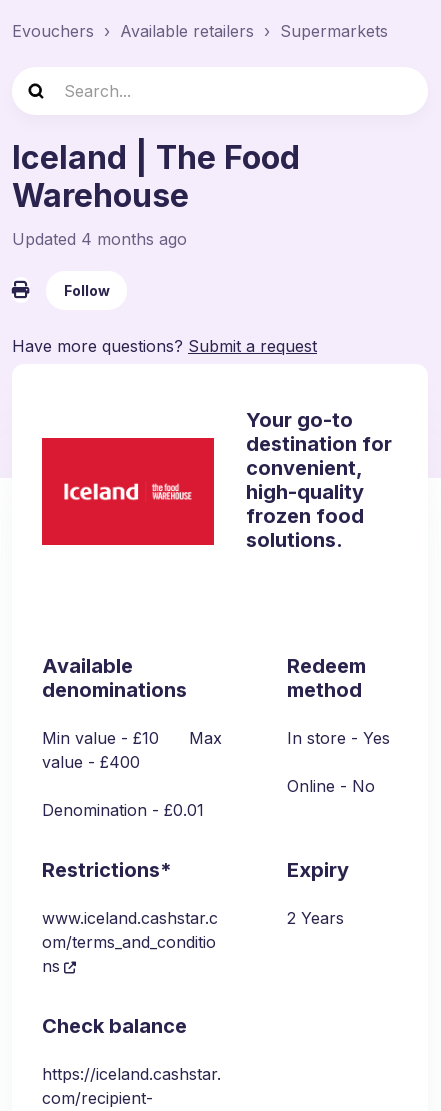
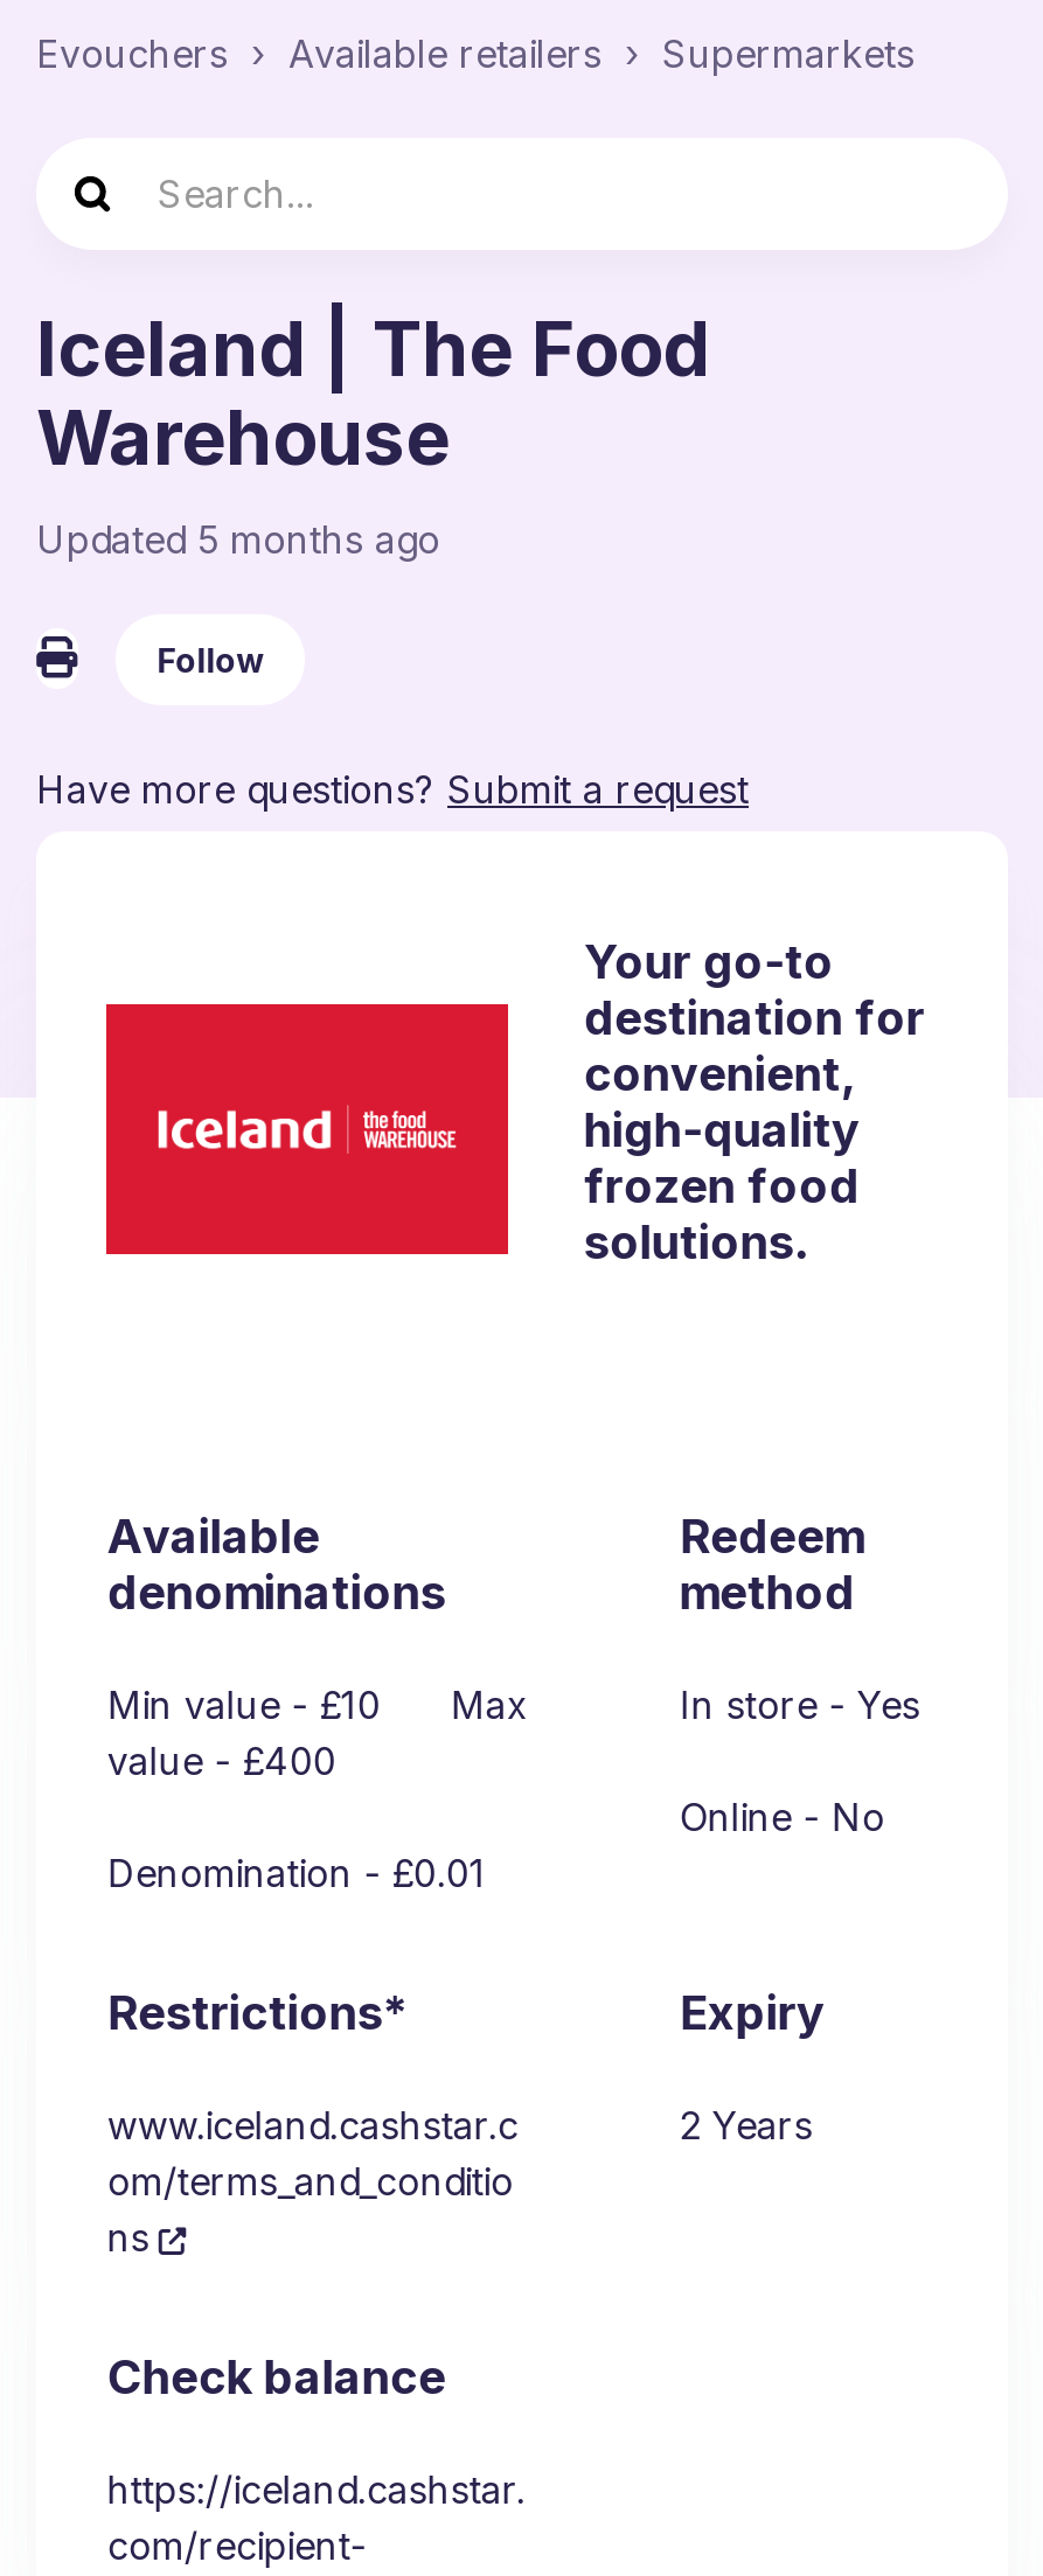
- Updated 4 months ago
+ Updated 5 months ago
